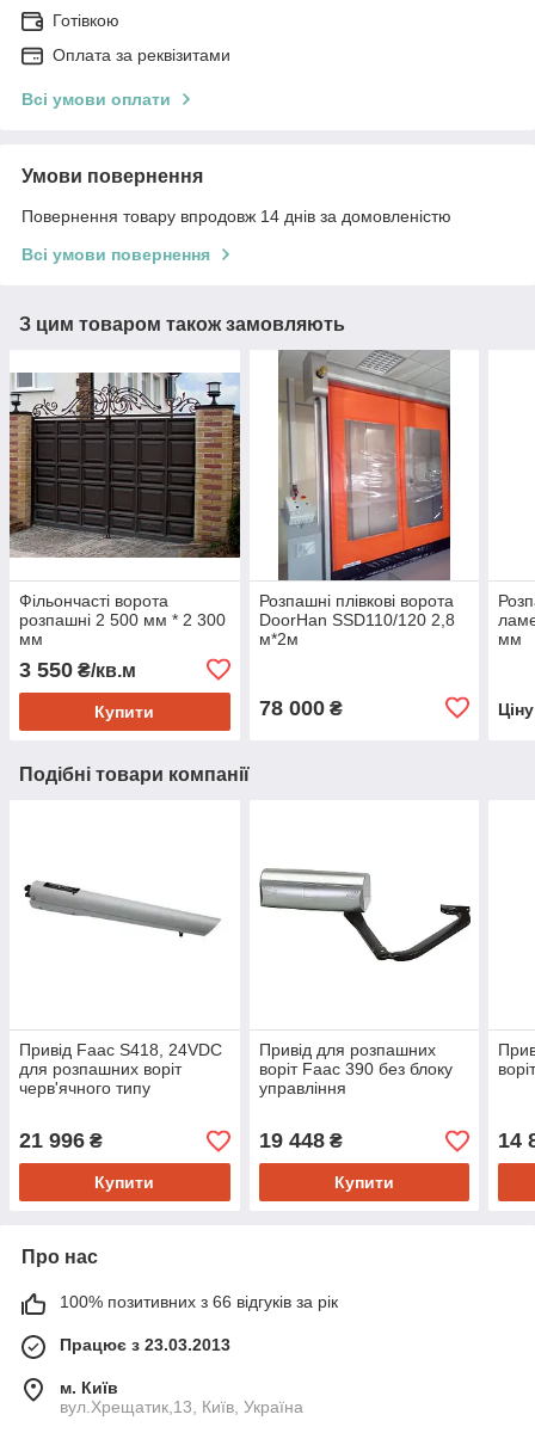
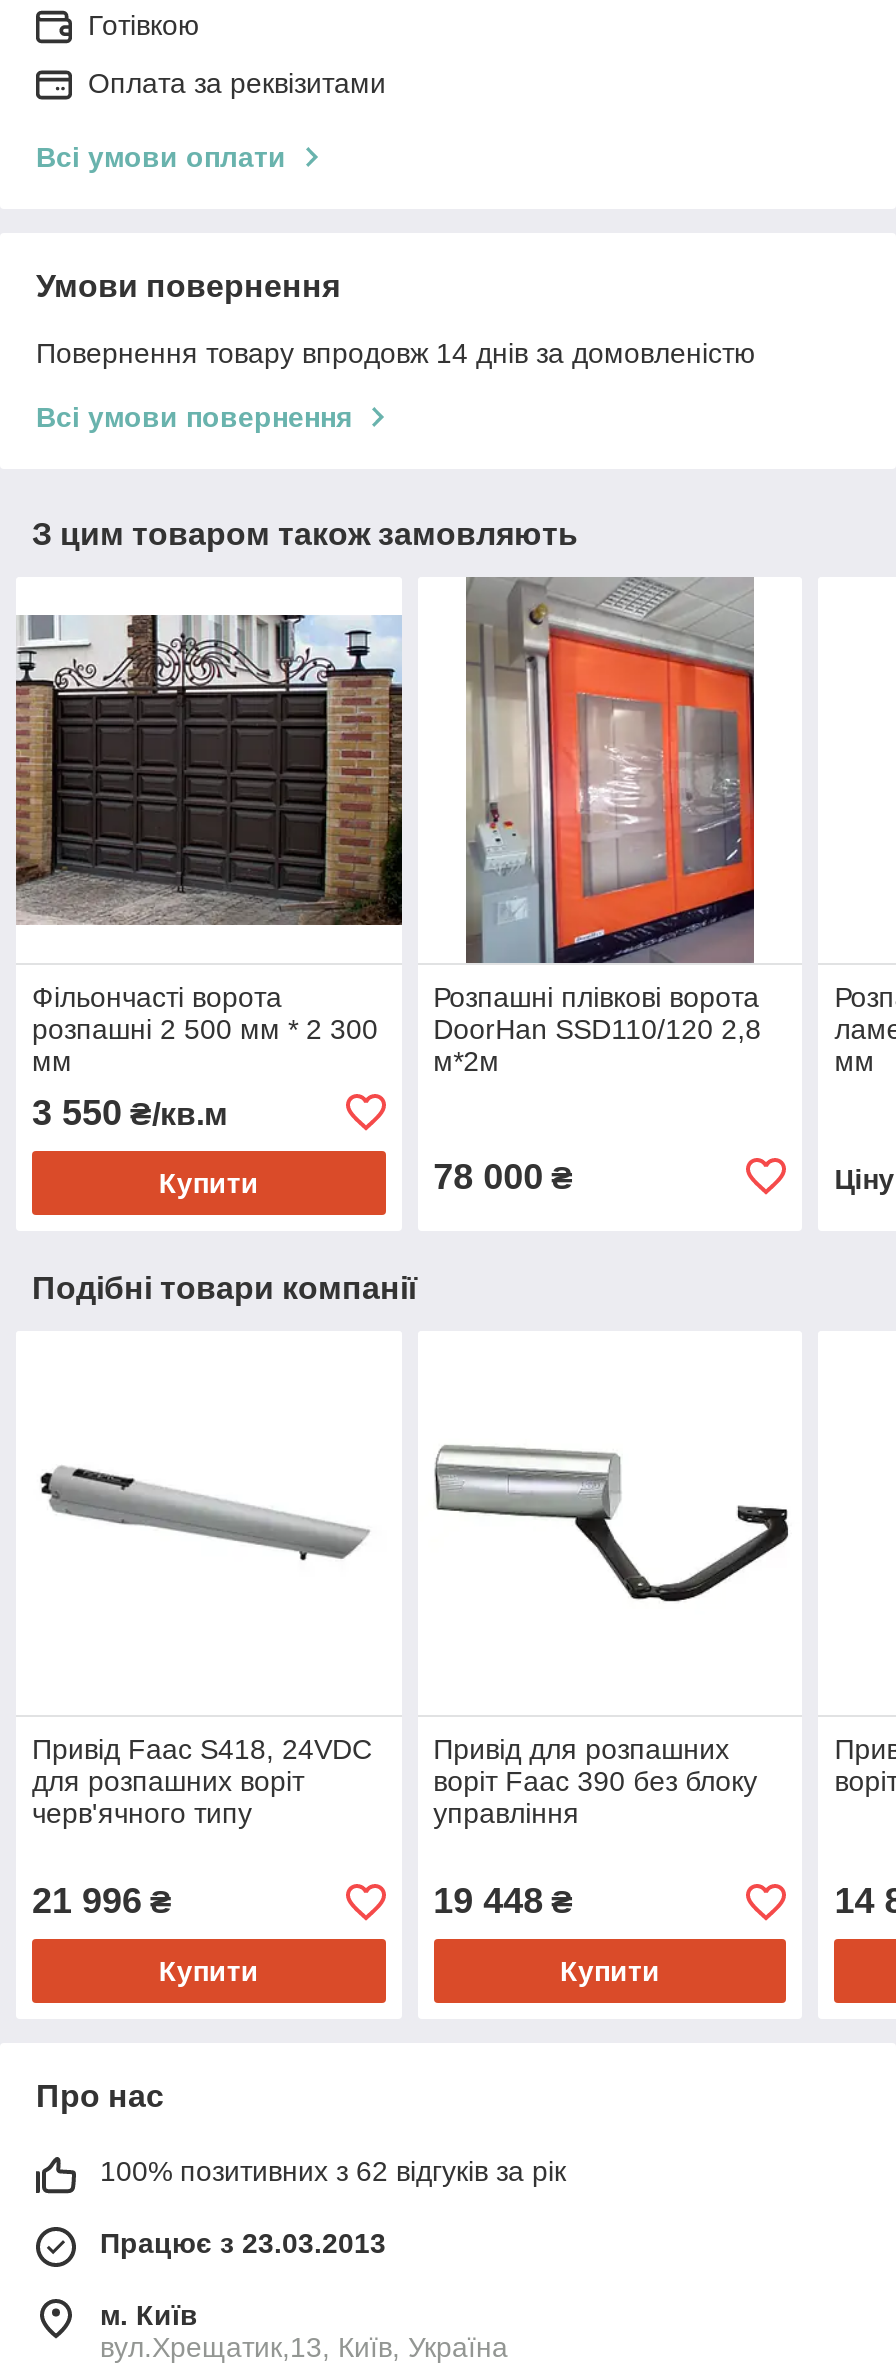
- 100% позитивних з 66 відгуків за рік
+ 100% позитивних з 62 відгуків за рік
